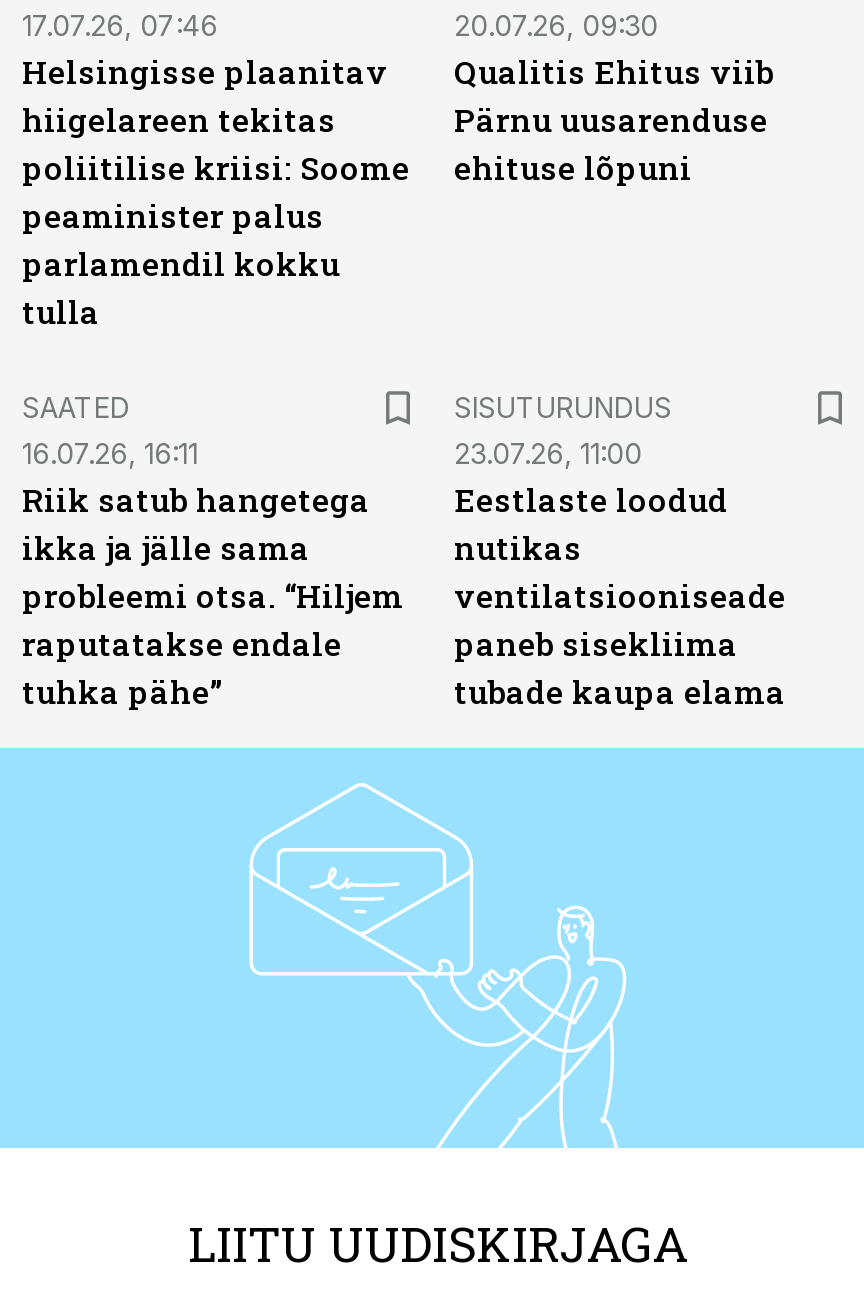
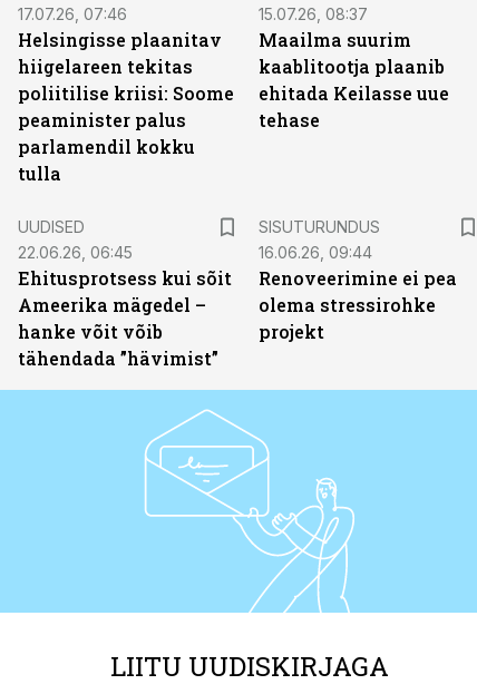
- 20.07.26, 09:30
- Qualitis Ehitus viib
- Pärnu uusarenduse
- ehituse lõpuni
+ 15.07.26, 08:37
+ Maailma suurim
+ kaablitootja plaanib
+ ehitada Keilasse uue
+ tehase

- SAATED
- 16.07.26, 16:11
- Riik satub hangetega
- ikka ja jälle sama
- probleemi otsa. “Hiljem
- raputatakse endale
- tuhka pähe”
+ UUDISED
+ 22.06.26, 06:45
+ Ehitusprotsess kui sõit
+ Ameerika mägedel –
+ hanke võit võib
+ tähendada ”hävimist”

- 23.07.26, 11:00
- Eestlaste loodud
- nutikas
- ventilatsiooniseade
- paneb sisekliima
- tubade kaupa elama
+ 16.06.26, 09:44
+ Renoveerimine ei pea
+ olema stressirohke
+ projekt
